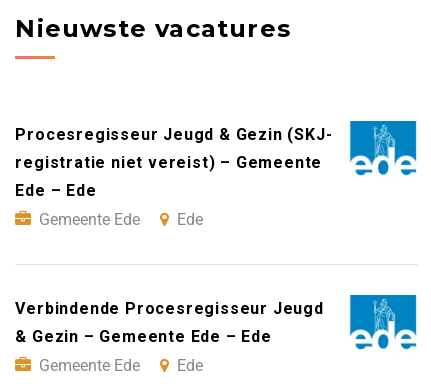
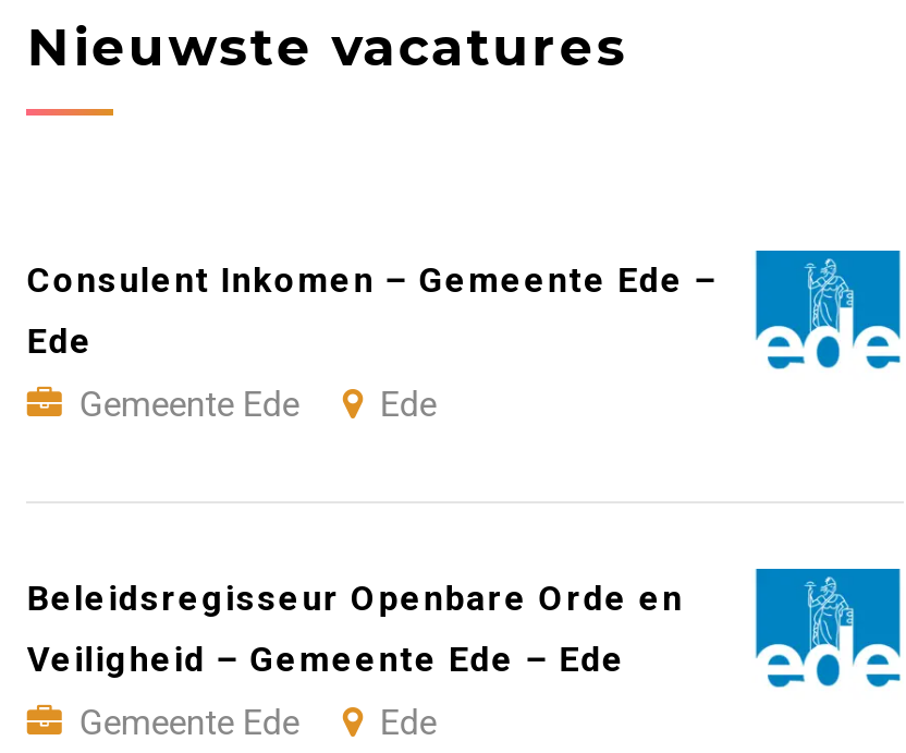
- Procesregisseur Jeugd & Gezin (SKJ-
- registratie niet vereist) – Gemeente
- Ede – Ede
+ Consulent Inkomen – Gemeente Ede –
+ Ede

- Verbindende Procesregisseur Jeugd
+ Beleidsregisseur Openbare Orde en

- & Gezin – Gemeente Ede – Ede
+ Veiligheid – Gemeente Ede – Ede
